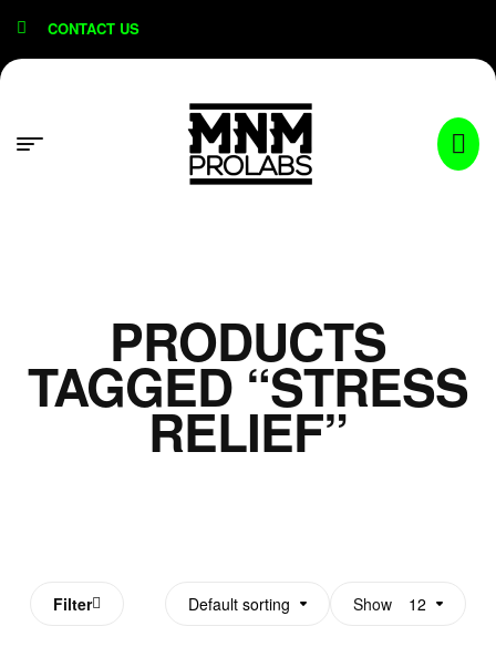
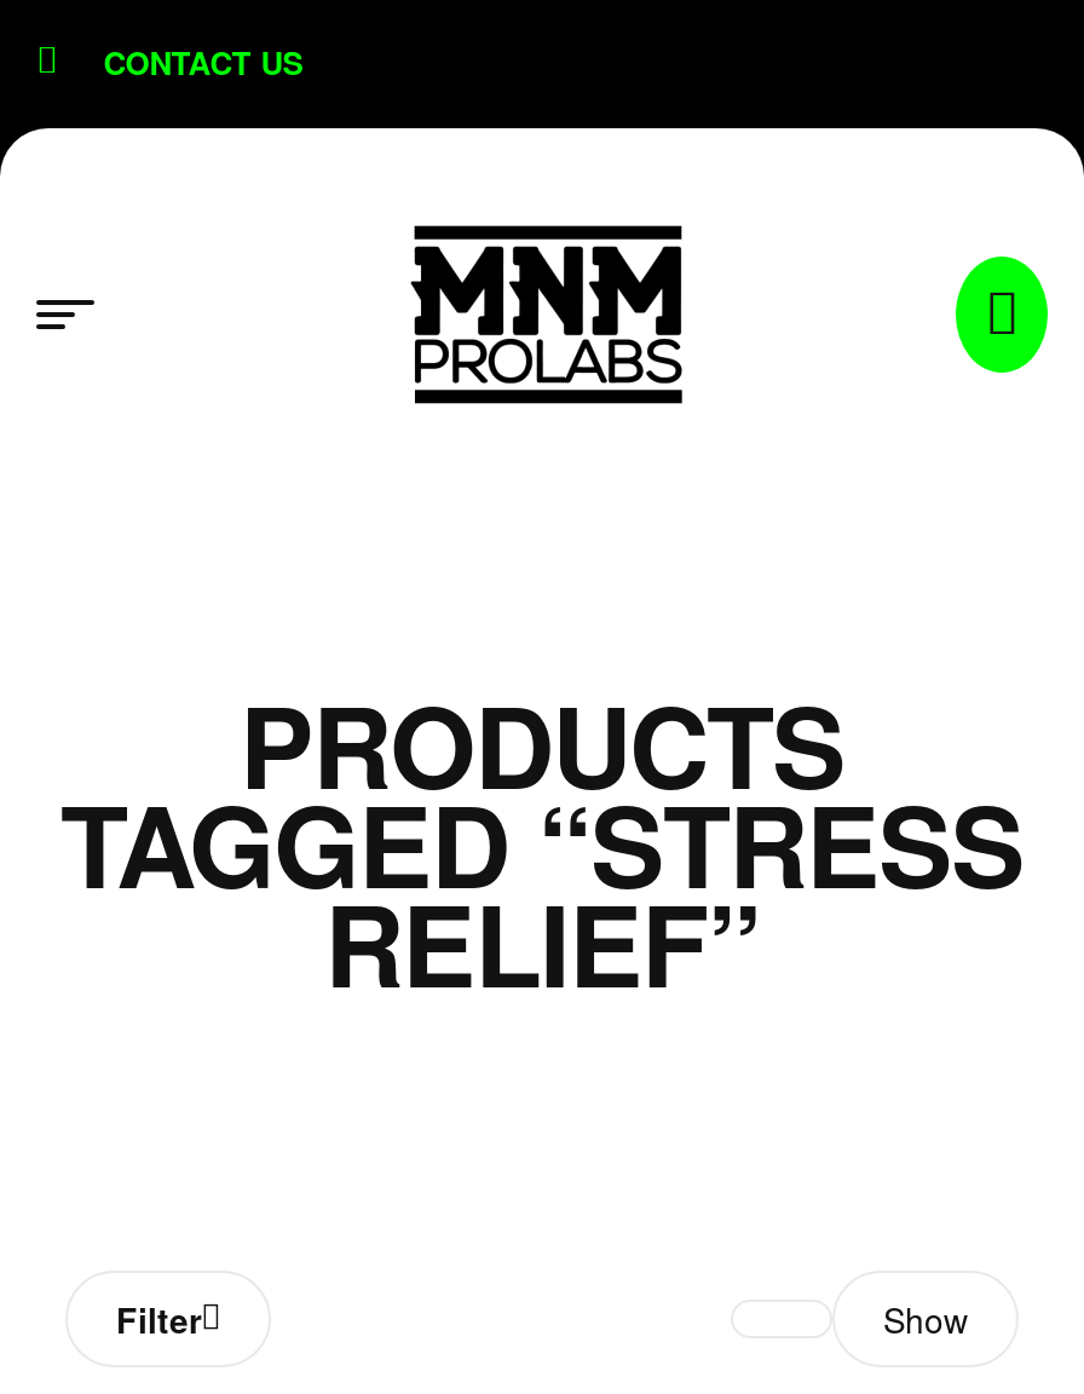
- Default sorting

- 12
